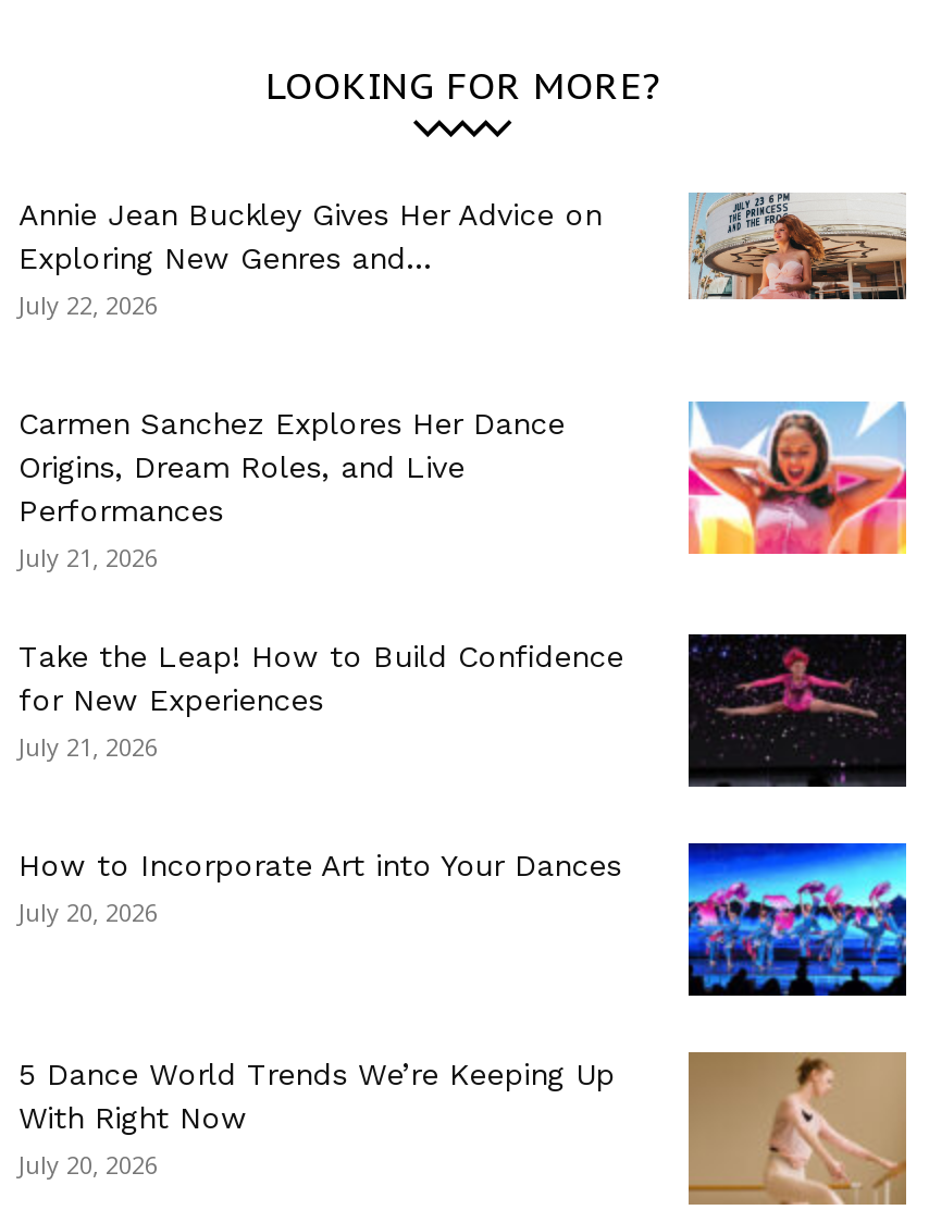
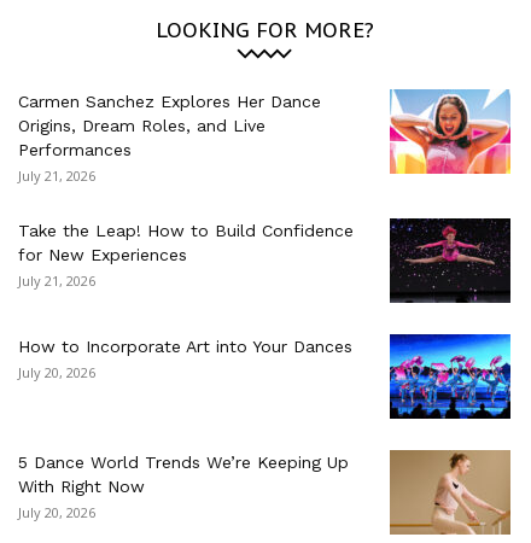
- [image]
- Annie Jean Buckley Gives Her Advice on
- Exploring New Genres and...
- July 22, 2026
